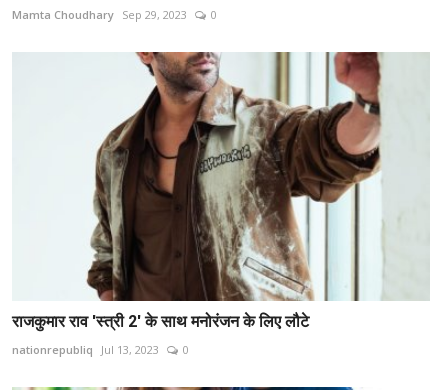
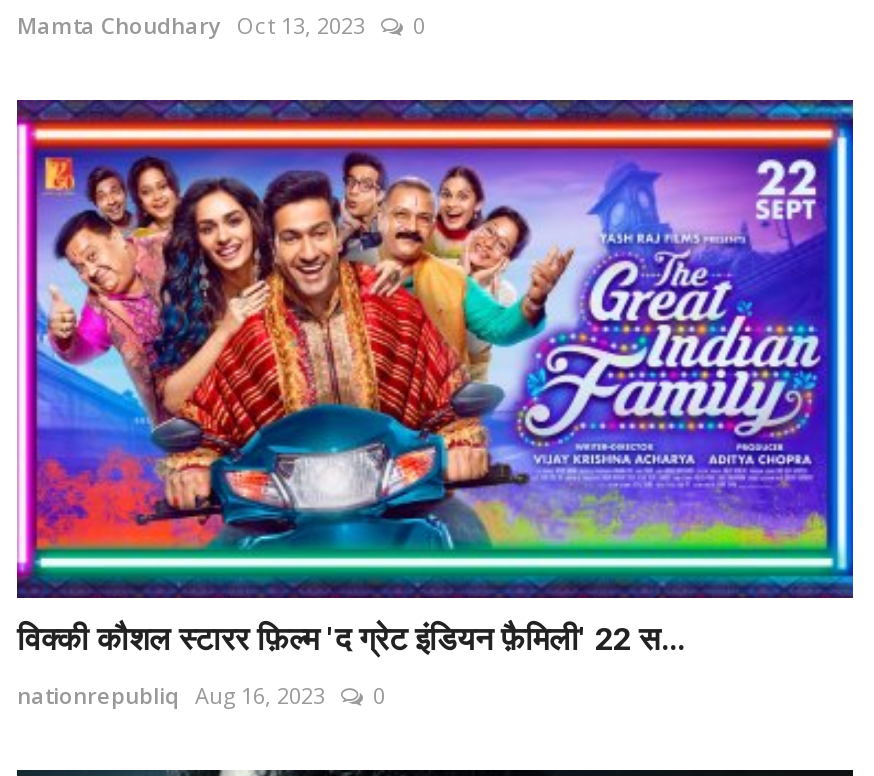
- Mamta Choudhary Sep 29, 2023
+ Mamta Choudhary Oct 13, 2023

- [image]
- राजकुमार राव 'स्त्री 2' के साथ मनोरंजन के लिए लौटे
+ [image]
+ विक्की कौशल स्टारर फ़िल्म 'द ग्रेट इंडियन फ़ैमिली' 22 स...

- nationrepubliq Jul 13, 2023
+ nationrepubliq Aug 16, 2023
